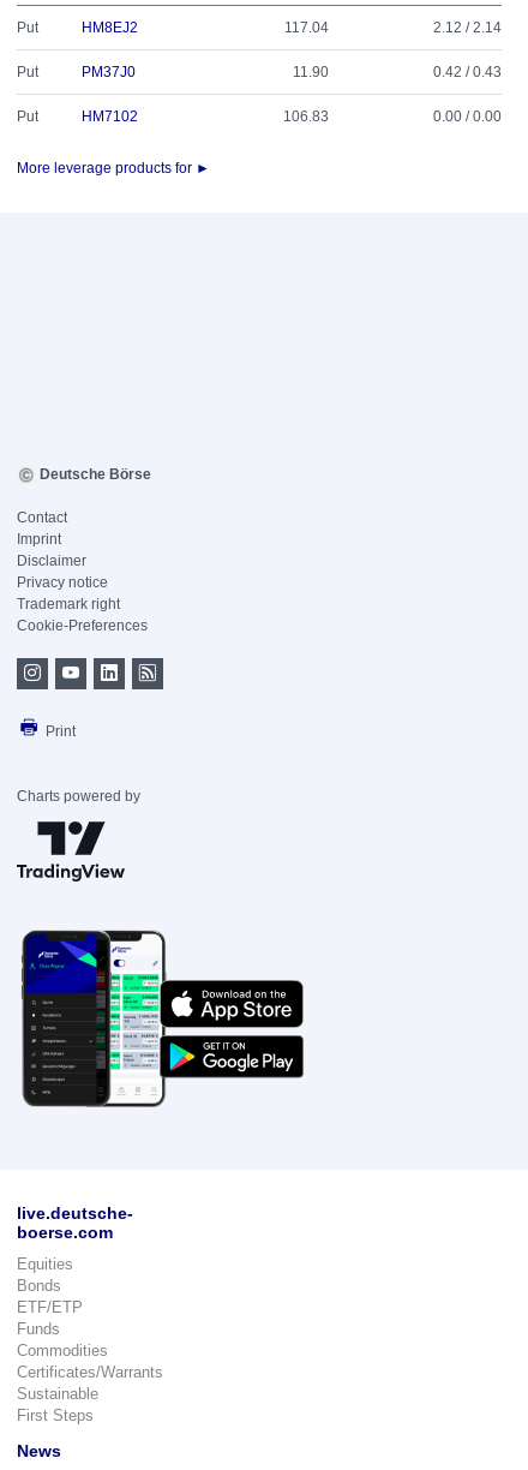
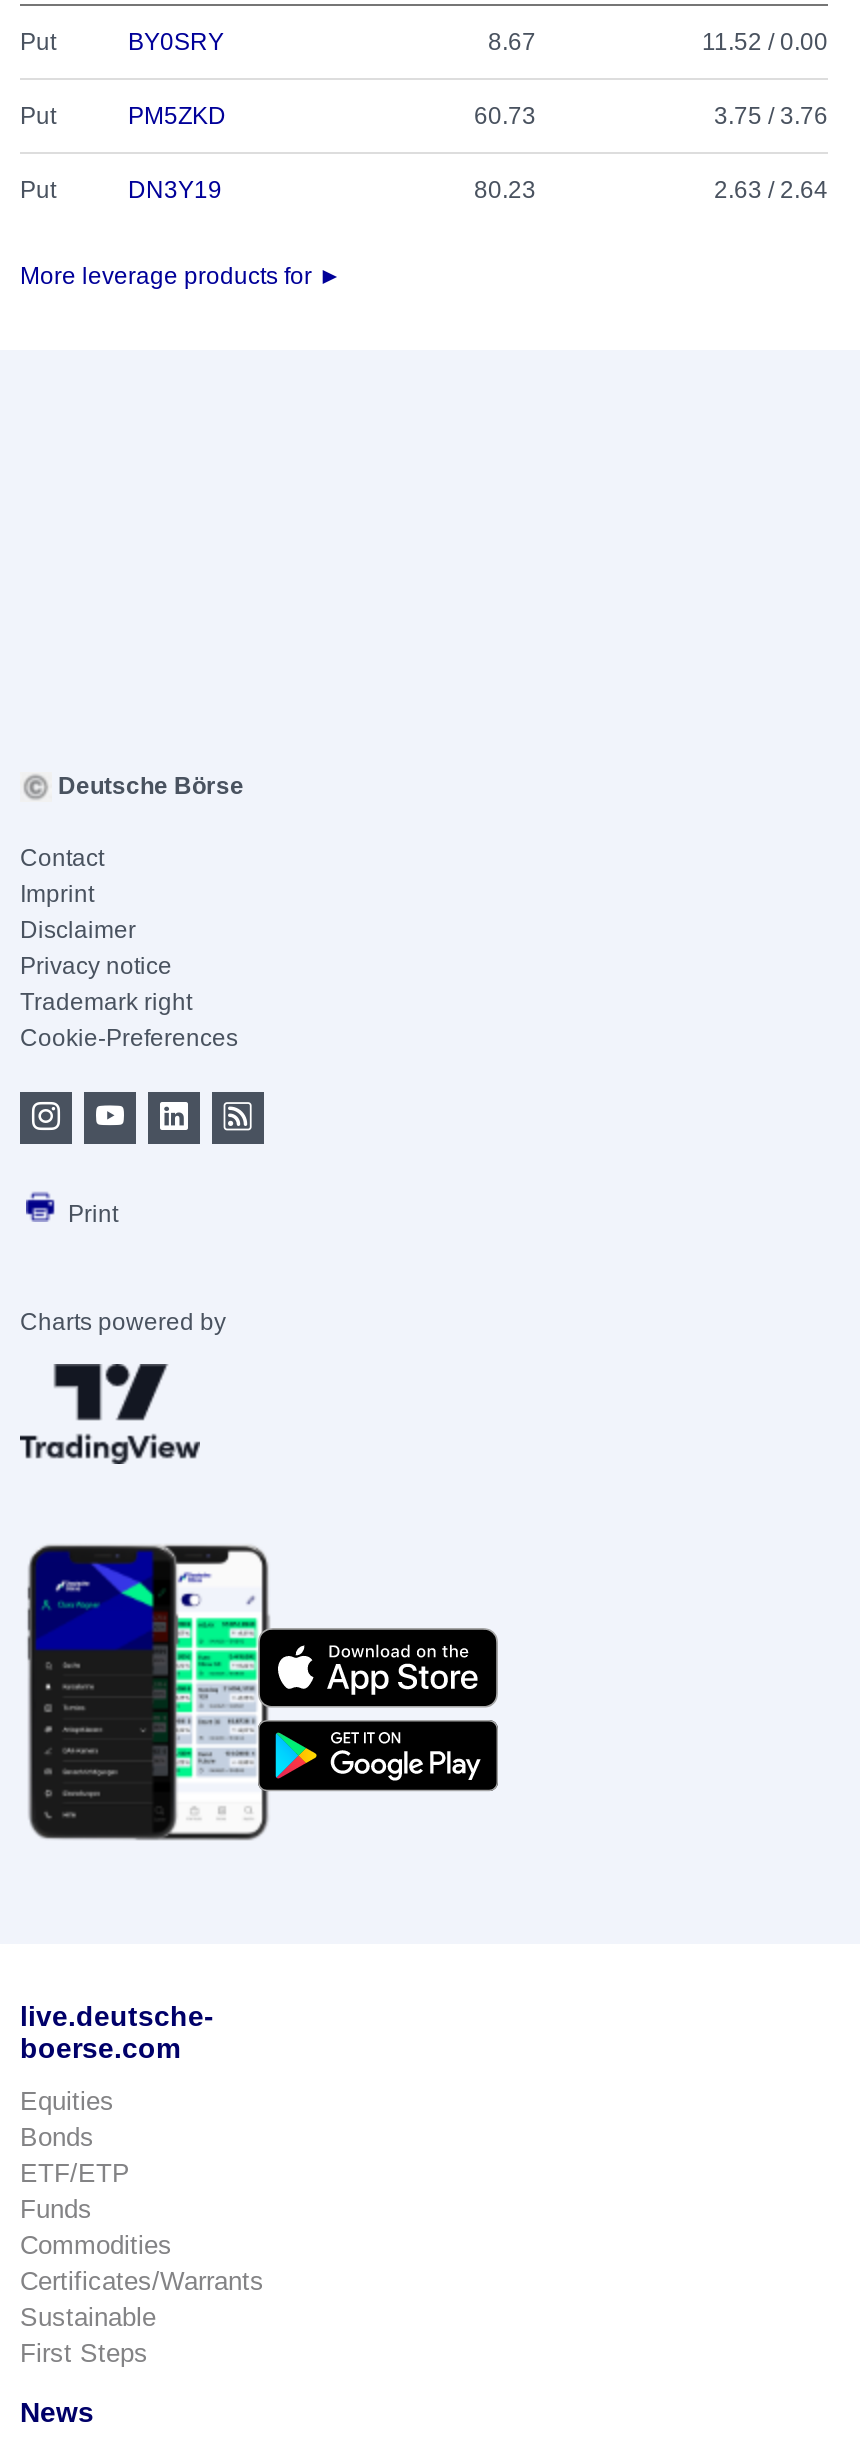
- HM8EJ2
- 117.04
- 2.12 / 2.14
+ BY0SRY
+ 8.67
+ 11.52 / 0.00

- PM37J0
- 11.90
- 0.42 / 0.43
+ PM5ZKD
+ 60.73
+ 3.75 / 3.76

- HM7102
- 106.83
- 0.00 / 0.00
+ DN3Y19
+ 80.23
+ 2.63 / 2.64
